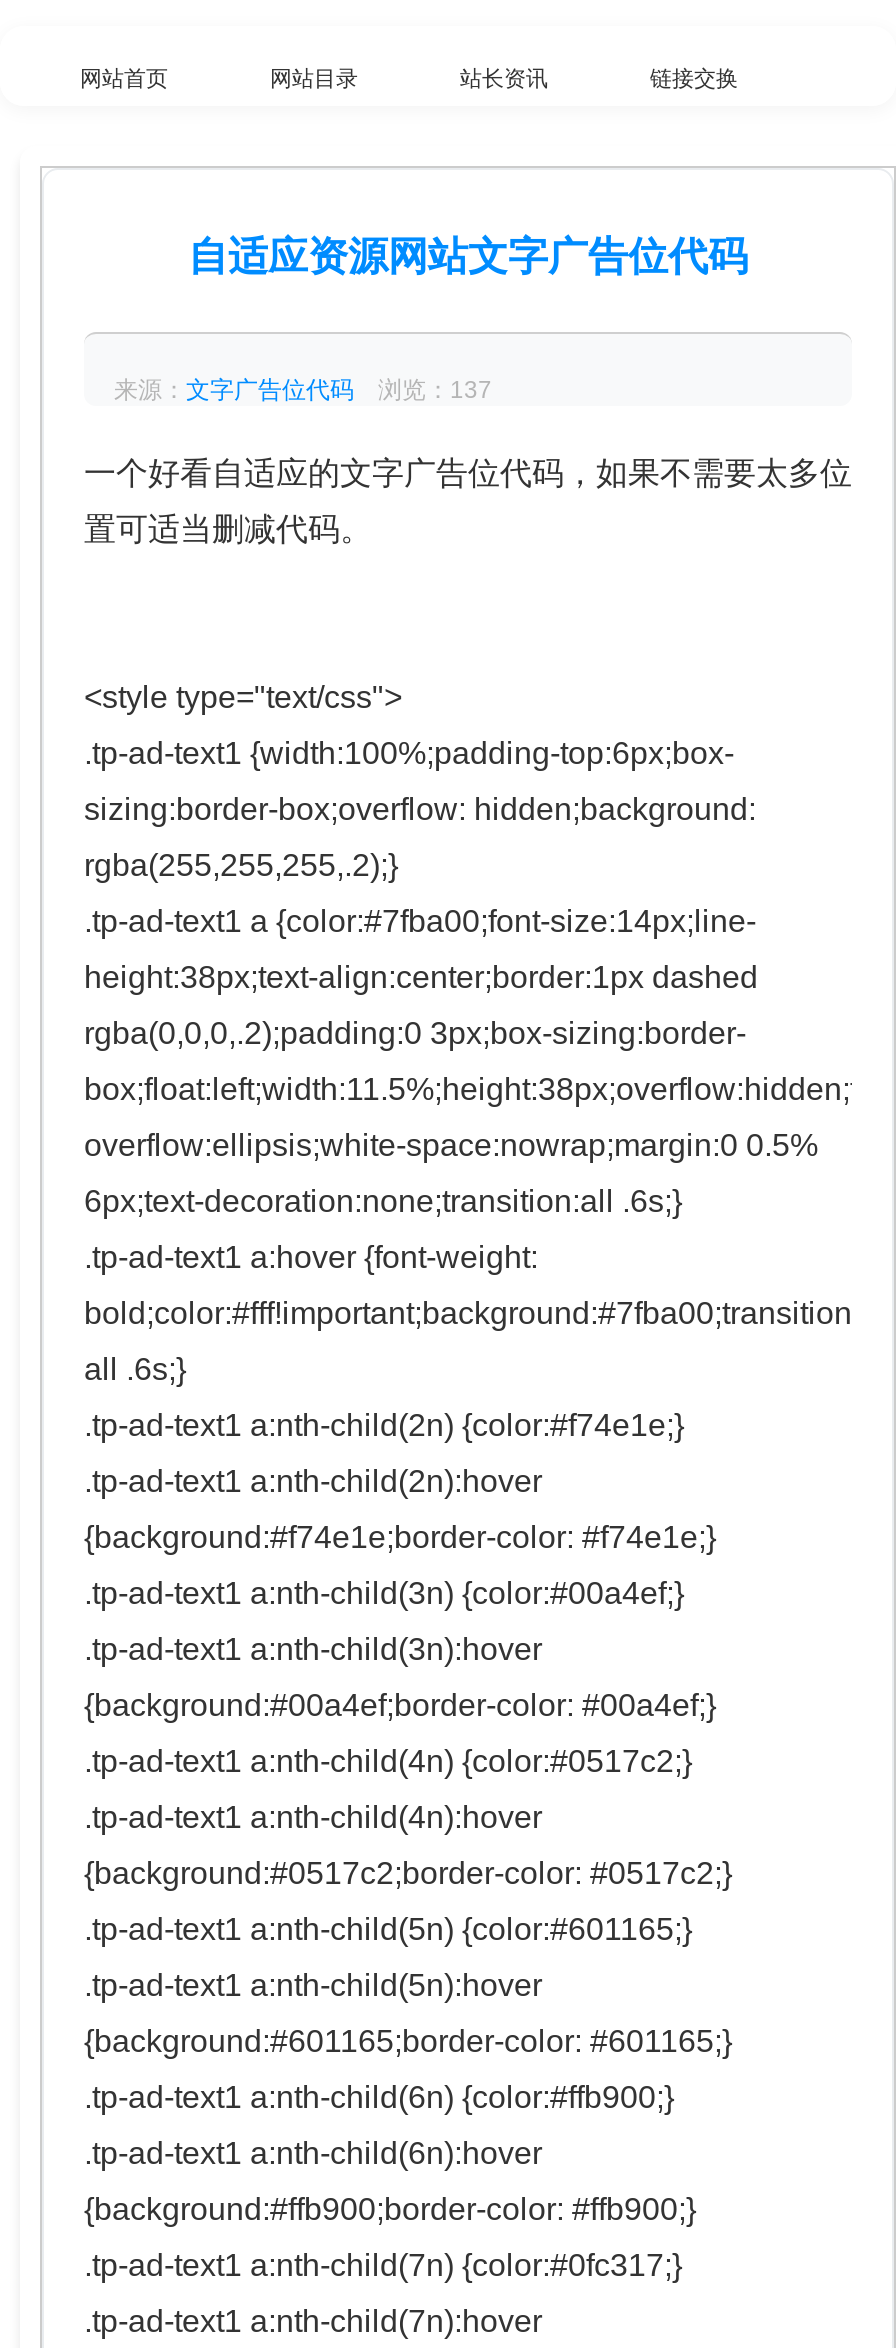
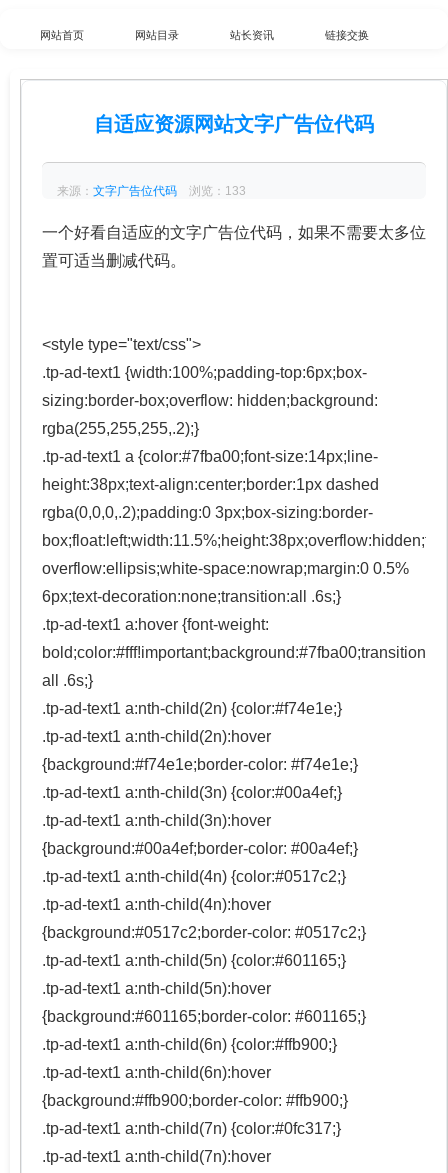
- 来源：文字广告位代码浏览：137
+ 来源：文字广告位代码浏览：133
